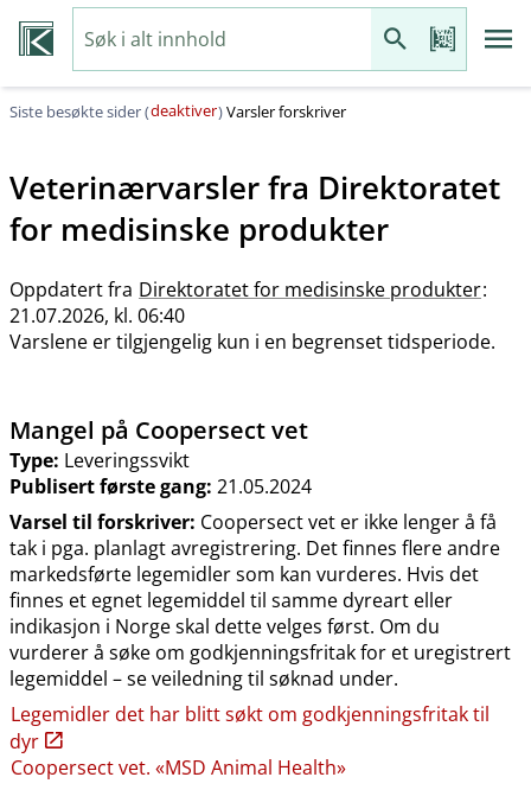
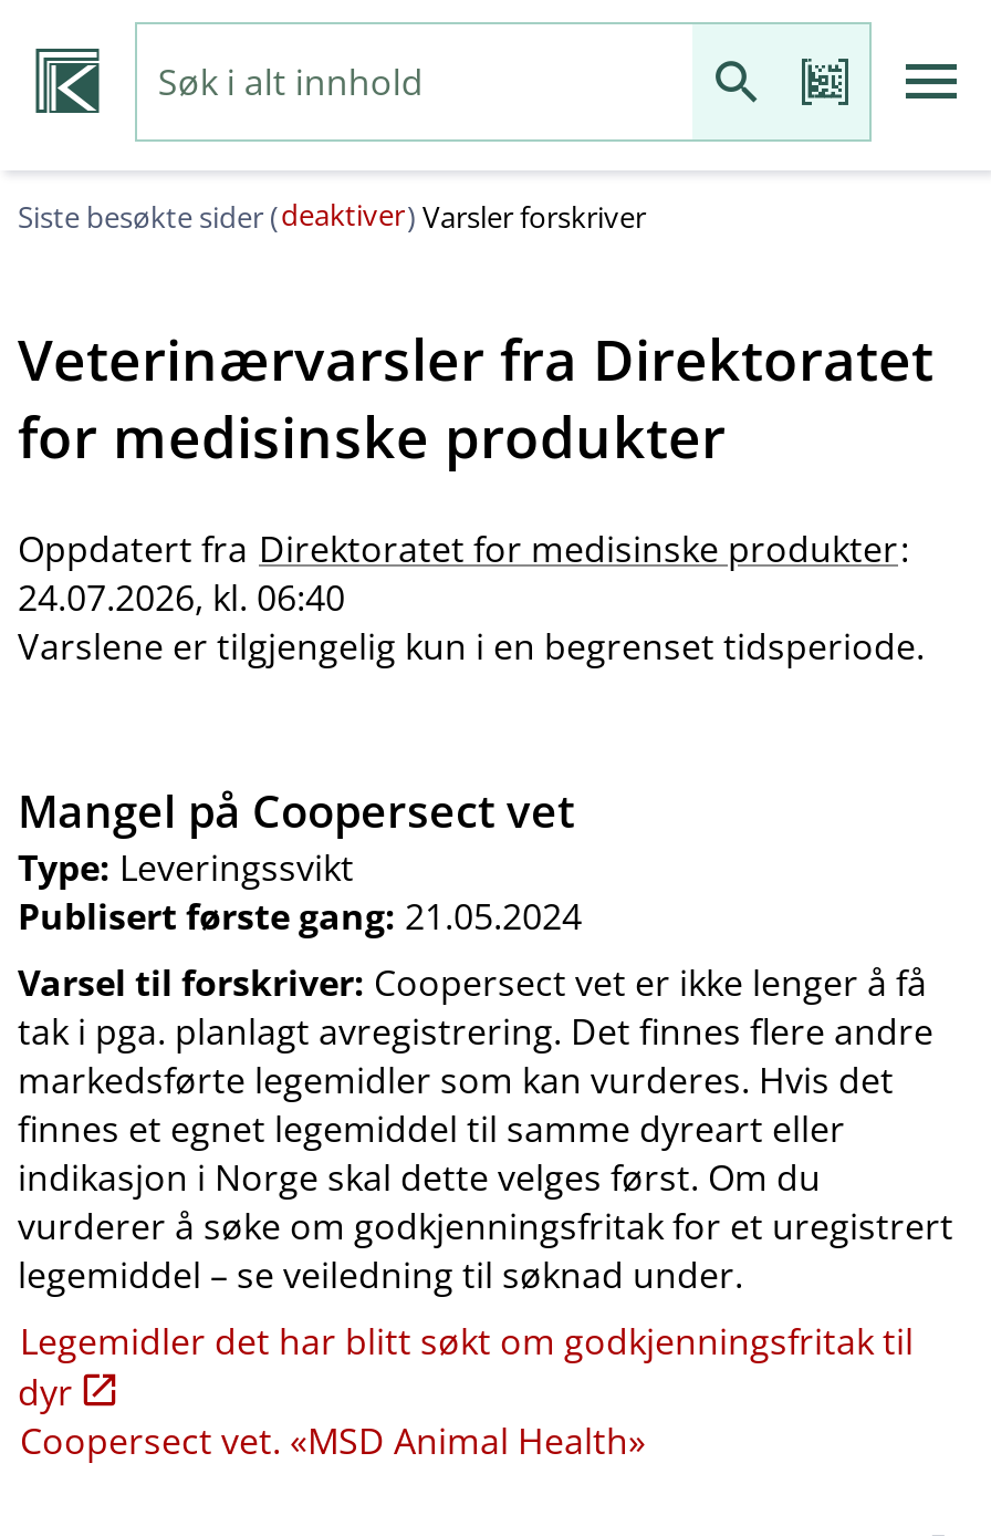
- 21.07.2026, kl. 06:40
+ 24.07.2026, kl. 06:40
